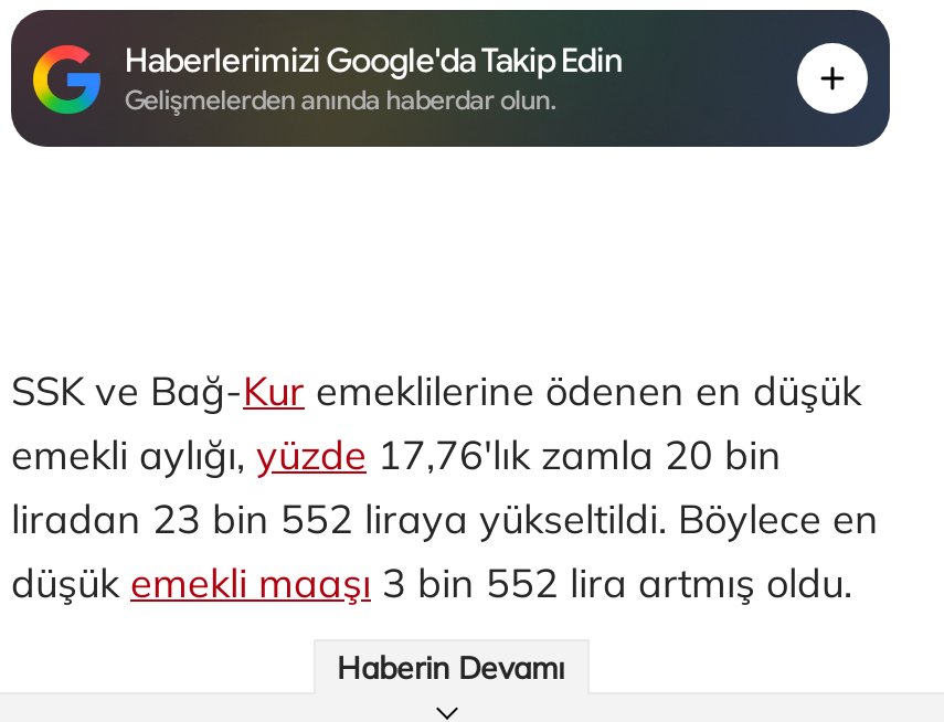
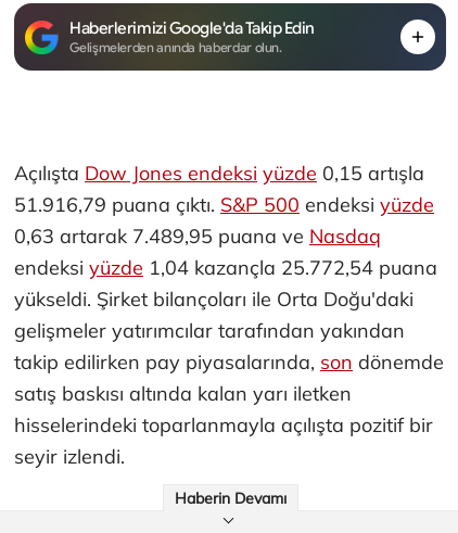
- SSK ve Bağ-Kur emeklilerine ödenen en düşük
- emekli aylığı, yüzde 17,76'lık zamla 20 bin
- liradan 23 bin 552 liraya yükseltildi. Böylece en
- düşük emekli maaşı 3 bin 552 lira artmış oldu.
+ Açılışta Dow Jones endeksi yüzde 0,15 artışla
+ 51.916,79 puana çıktı. S&P 500 endeksi yüzde
+ 0,63 artarak 7.489,95 puana ve Nasdaq
+ endeksi yüzde 1,04 kazançla 25.772,54 puana
+ yükseldi. Şirket bilançoları ile Orta Doğu'daki
+ gelişmeler yatırımcılar tarafından yakından
+ takip edilirken pay piyasalarında, son dönemde
+ satış baskısı altında kalan yarı iletken
+ hisselerindeki toparlanmayla açılışta pozitif bir
+ seyir izlendi.
